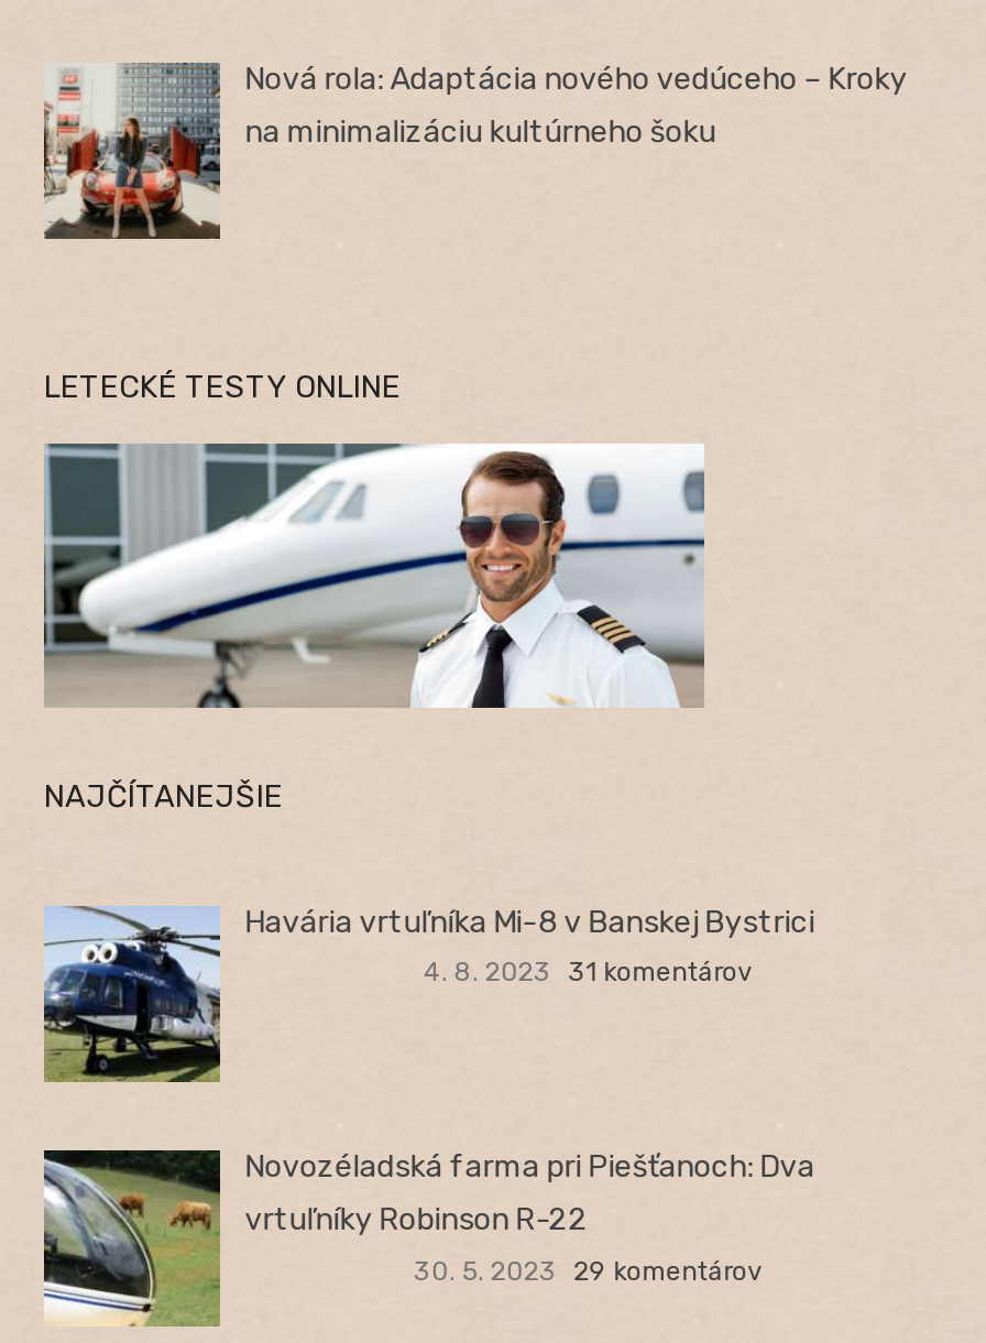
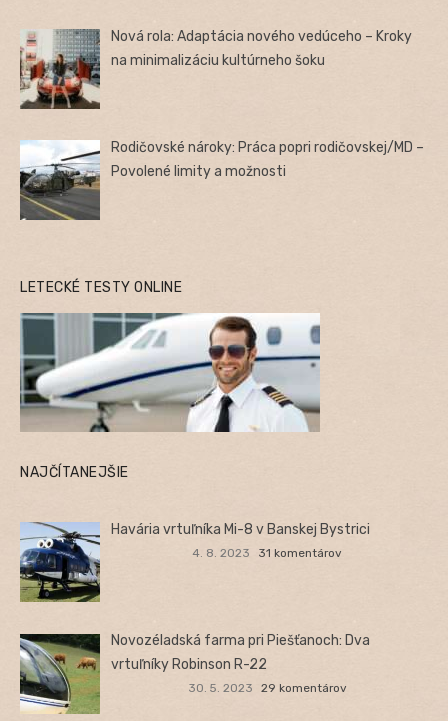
+ [image]
+ Rodičovské nároky: Práca popri rodičovskej/MD –
+ Povolené limity a možnosti
